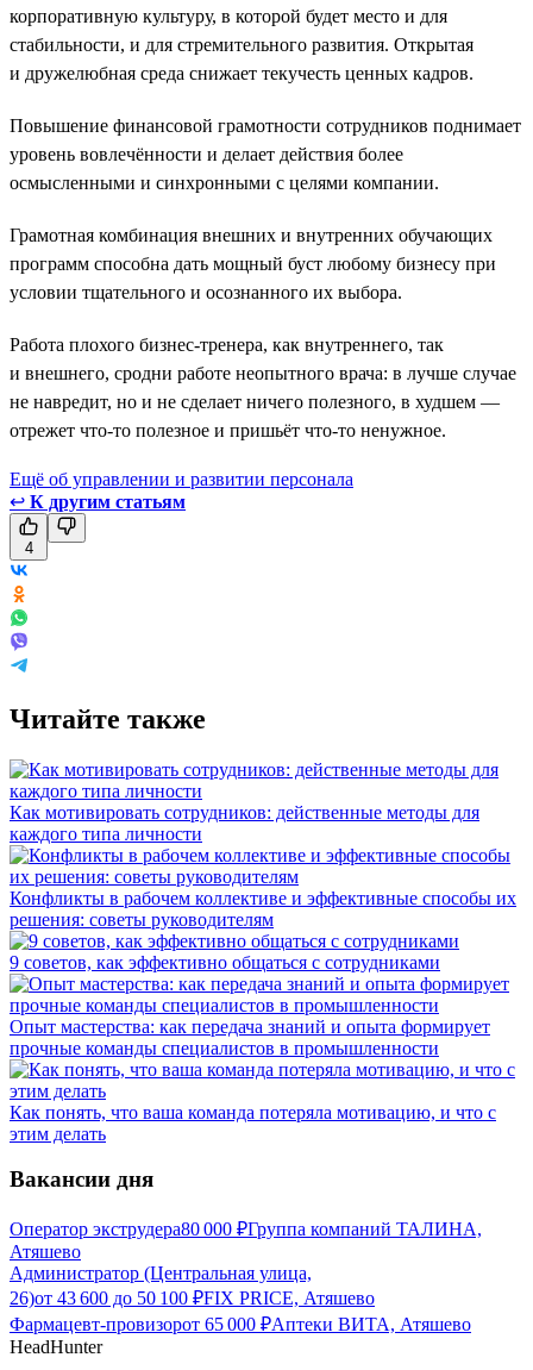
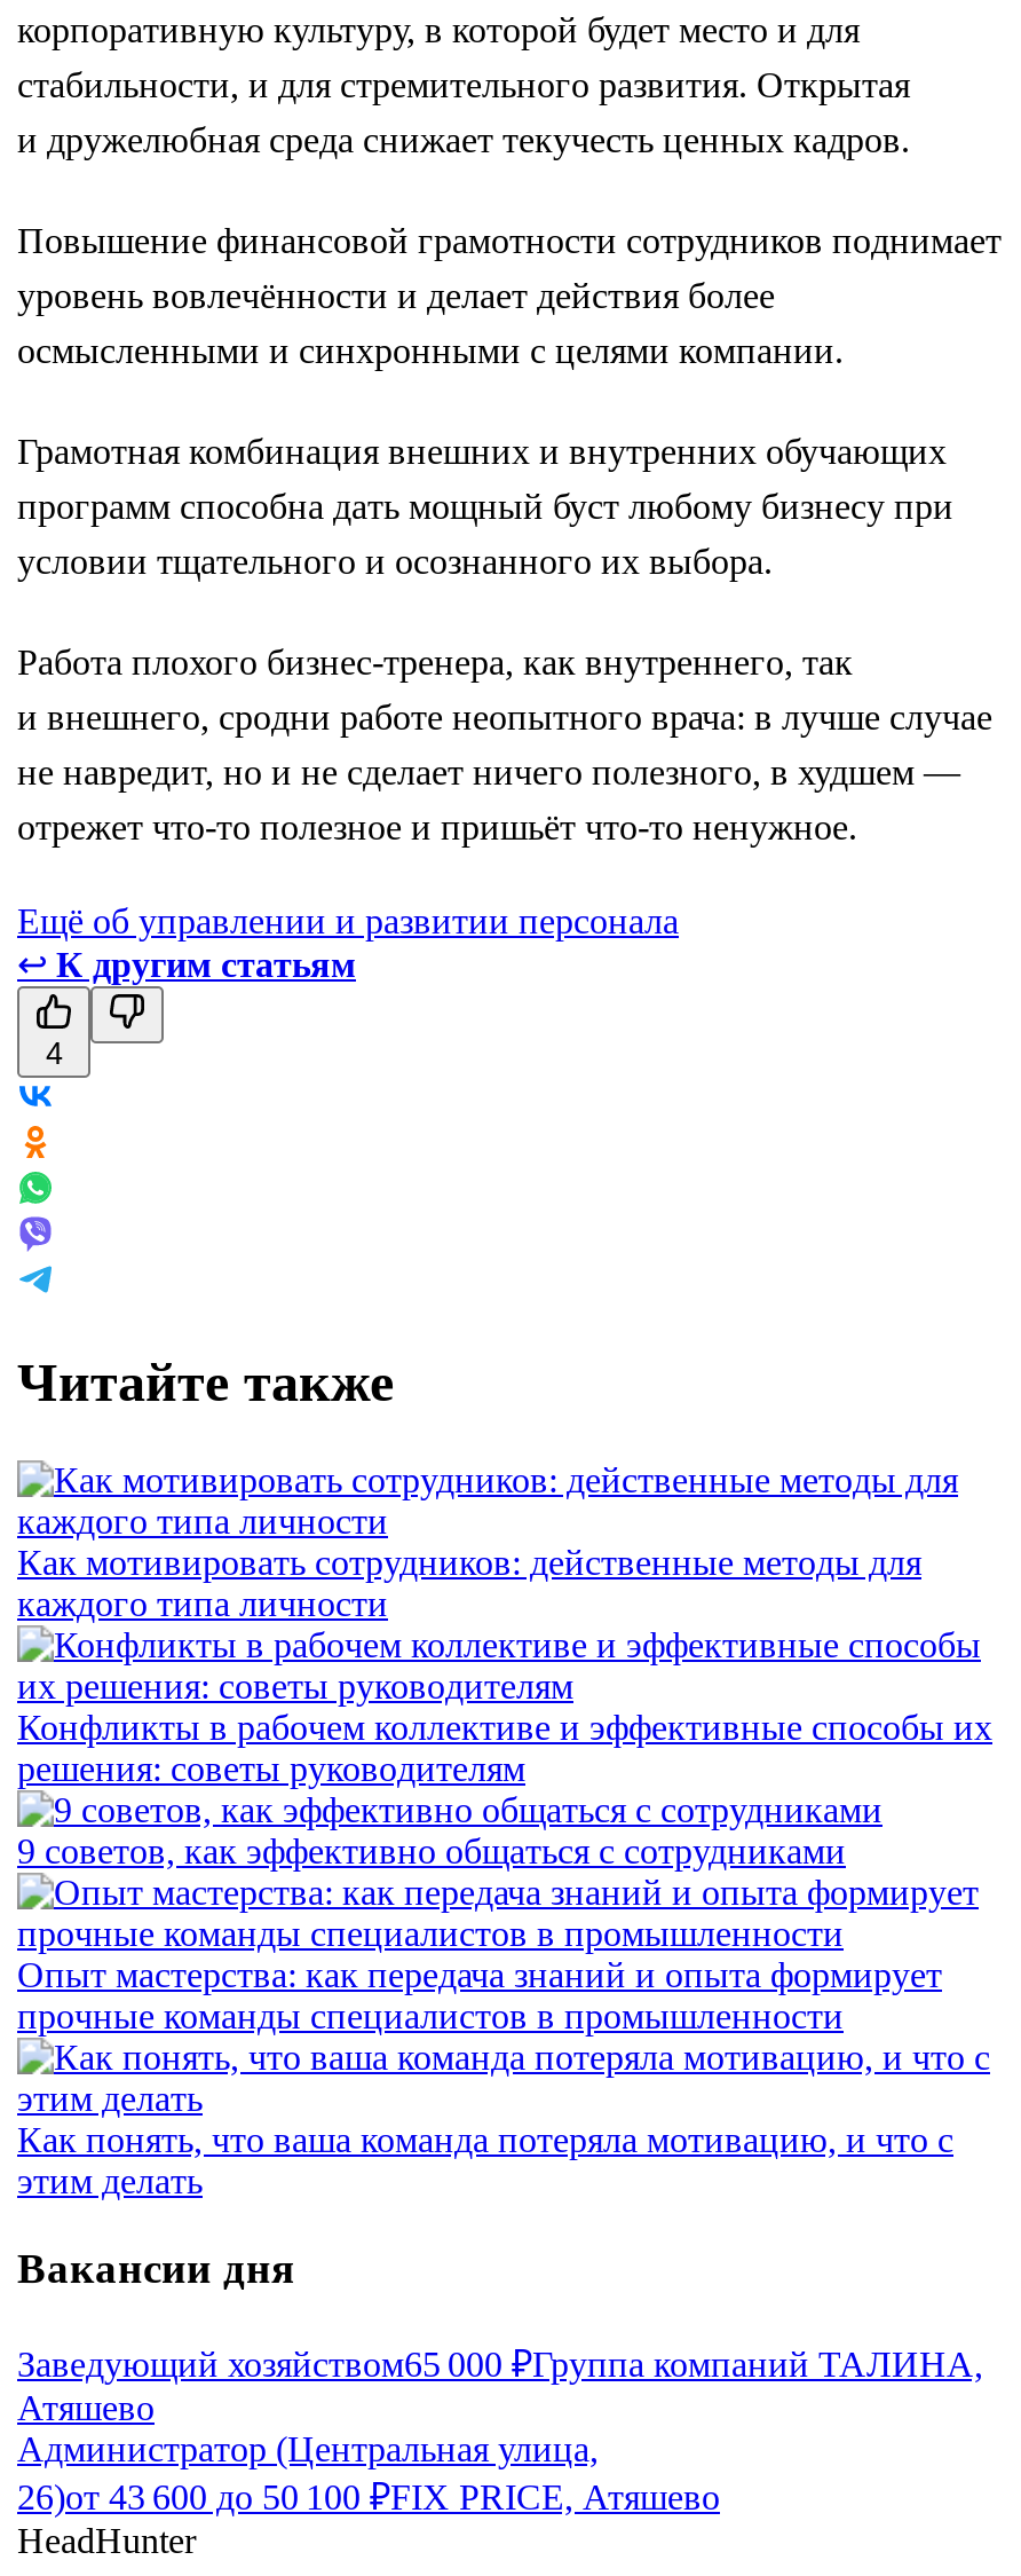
- Оператор экструдера80 000 ₽Группа компаний ТАЛИНА,
+ Заведующий хозяйством65 000 ₽Группа компаний ТАЛИНА,

- Фармацевт-провизорот 65 000 ₽Аптеки ВИТА, Атяшево
